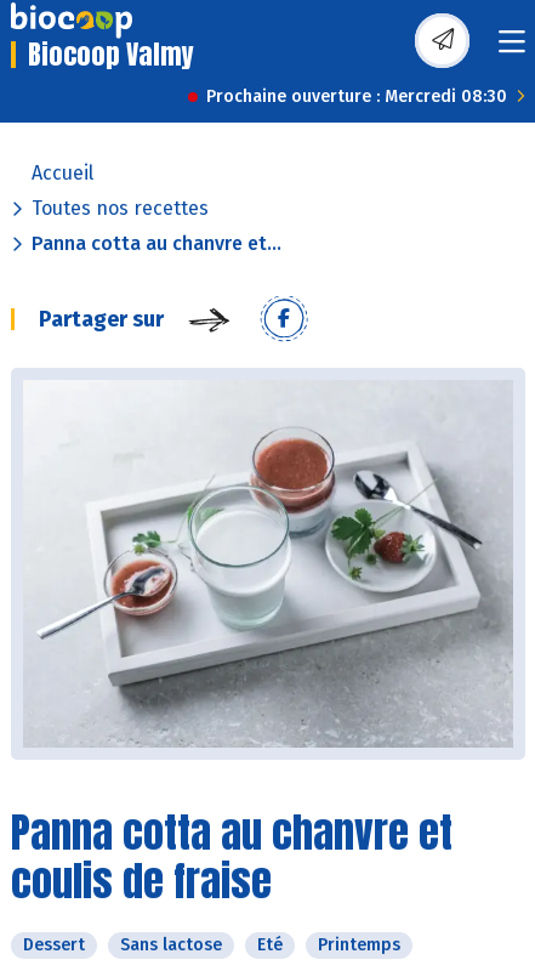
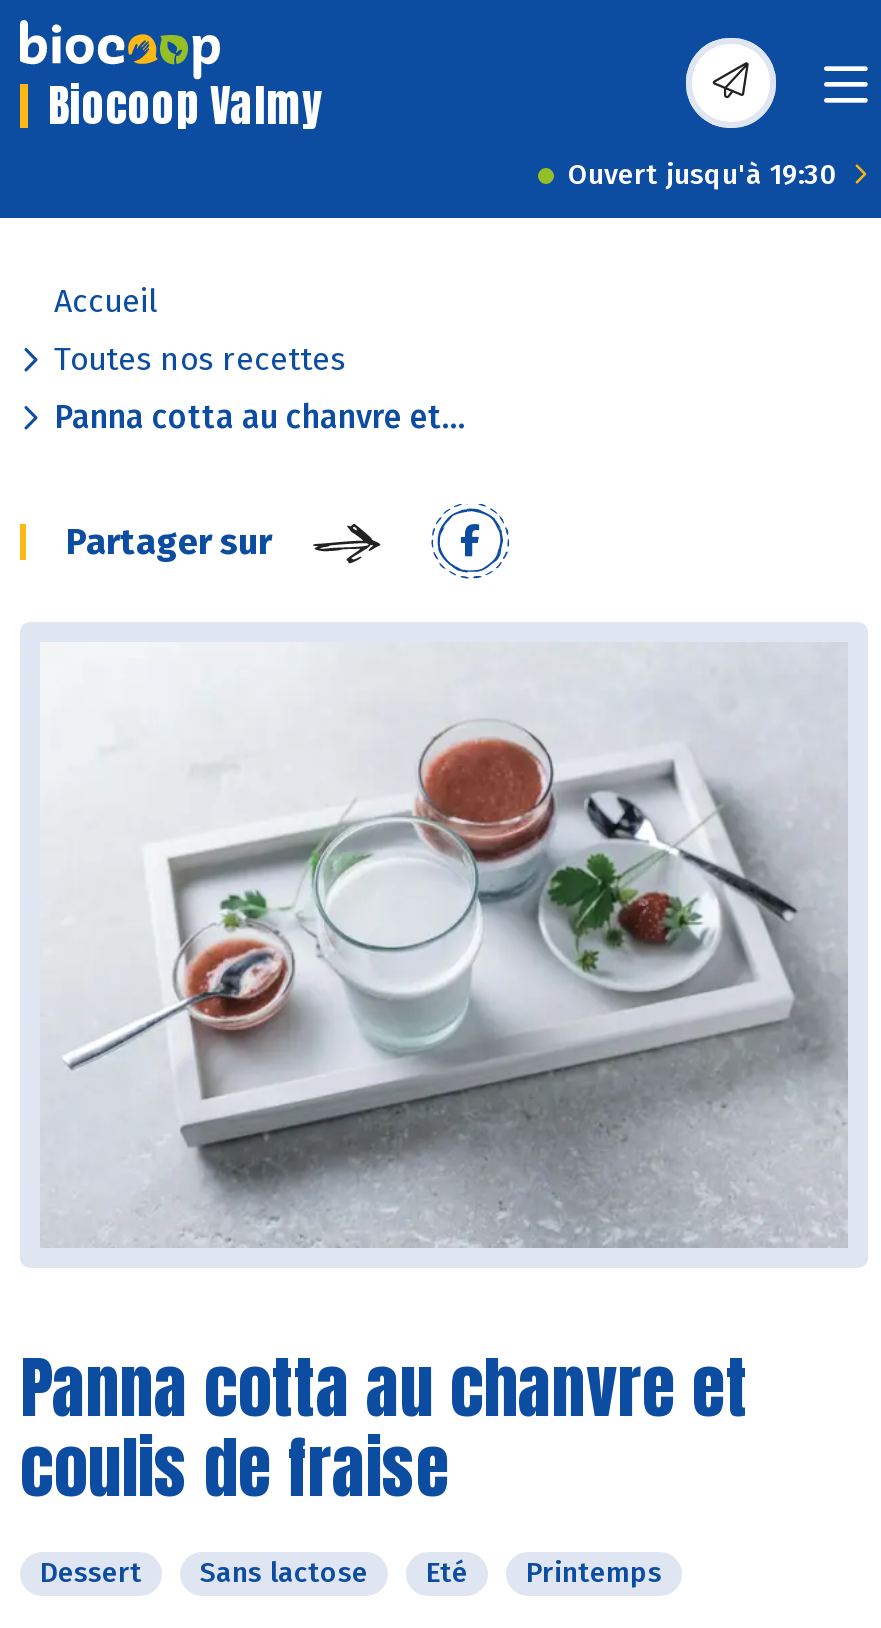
- Prochaine ouverture : Mercredi 08:30
+ Ouvert jusqu'à 19:30
